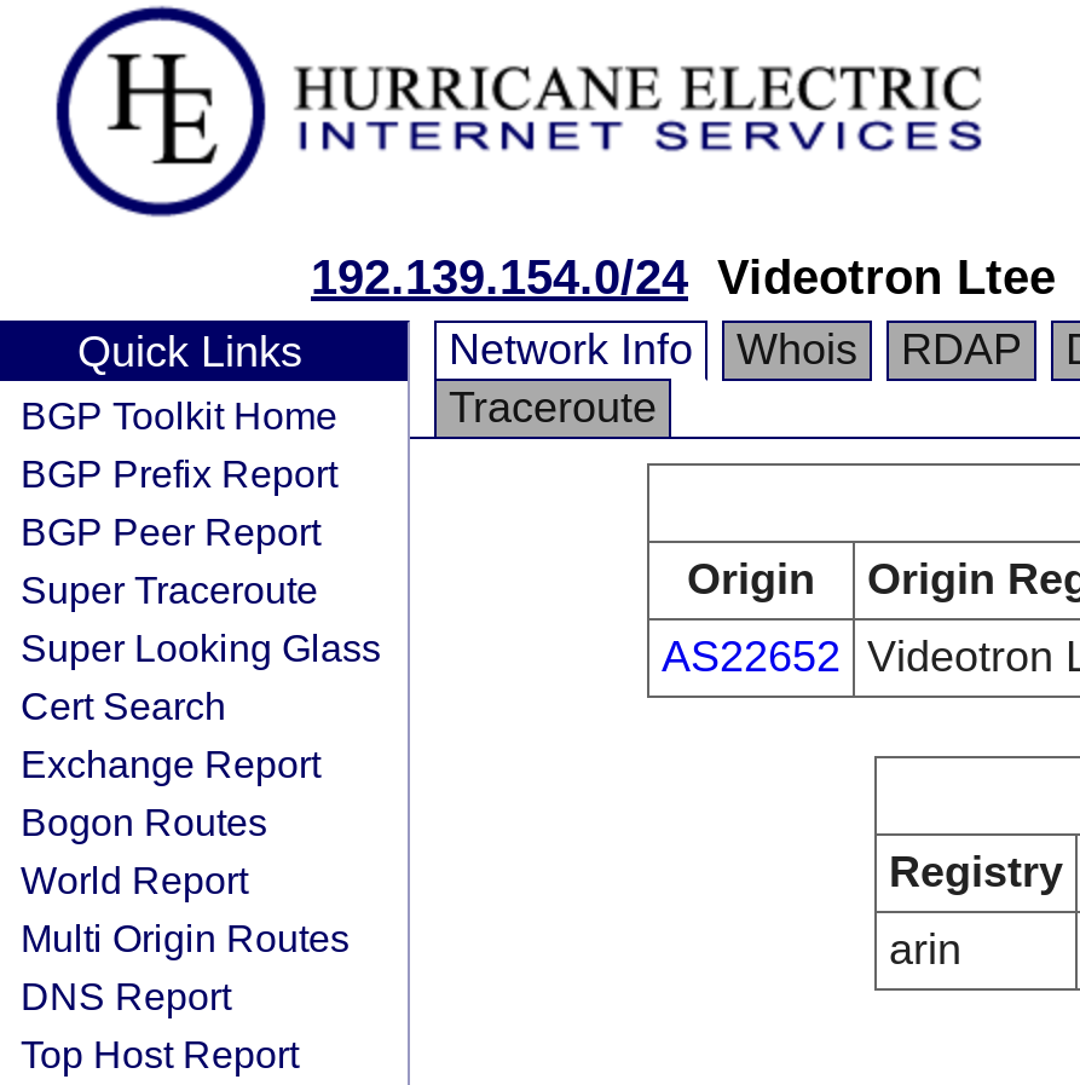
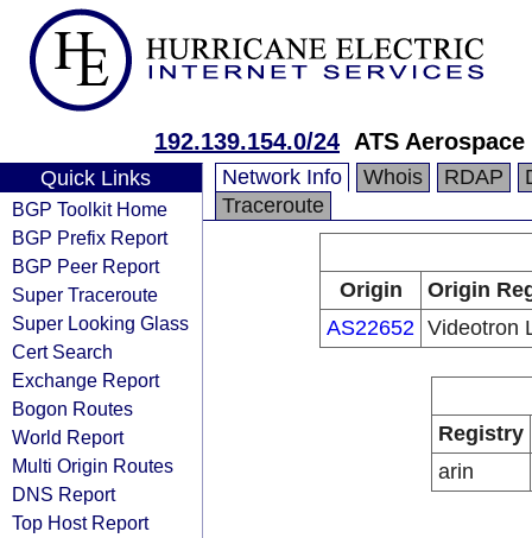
- 192.139.154.0/24 Videotron Ltee
+ 192.139.154.0/24 ATS Aerospace
